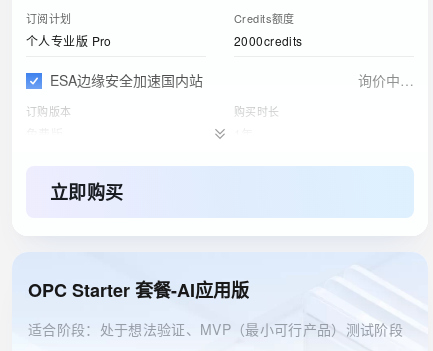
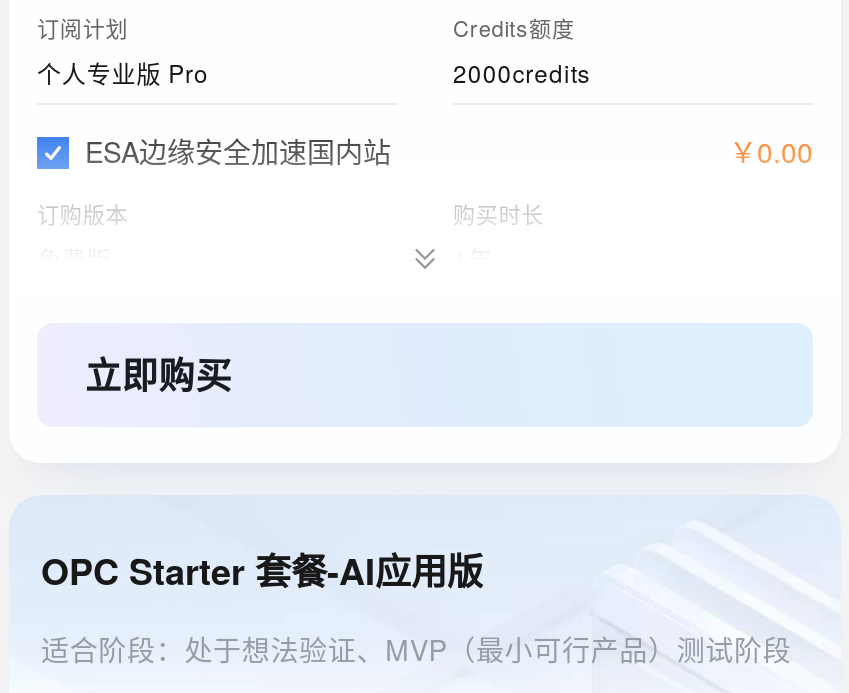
- 询价中…
+ ￥0.00
